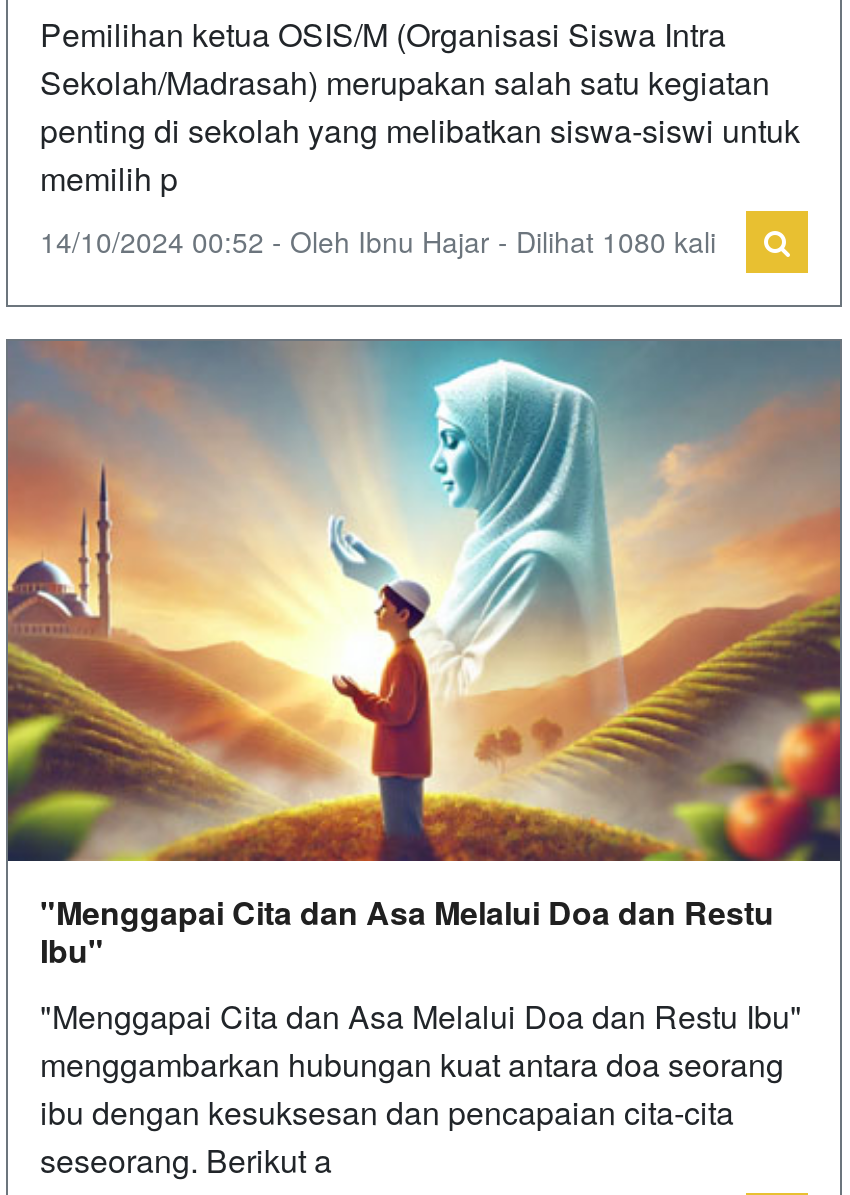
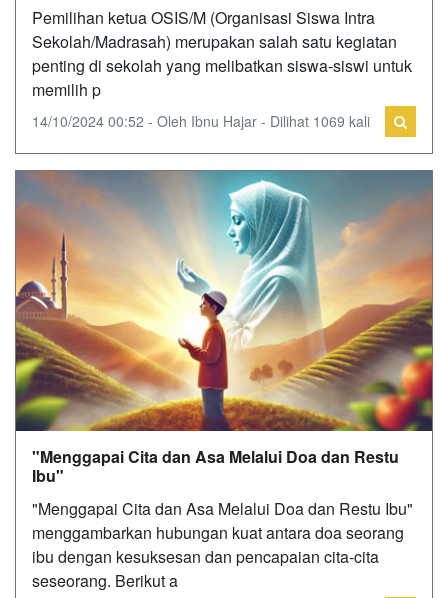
- 14/10/2024 00:52 - Oleh Ibnu Hajar - Dilihat 1080 kali
+ 14/10/2024 00:52 - Oleh Ibnu Hajar - Dilihat 1069 kali
